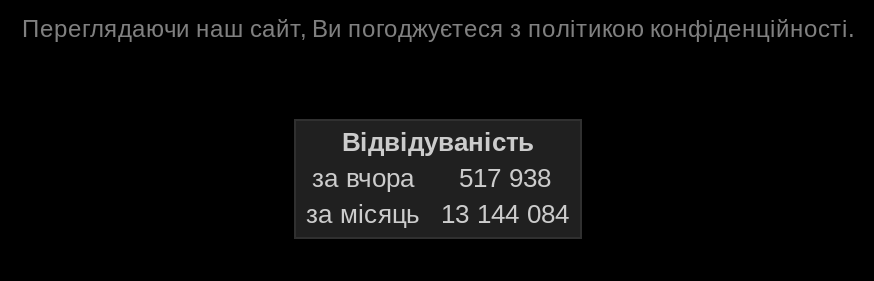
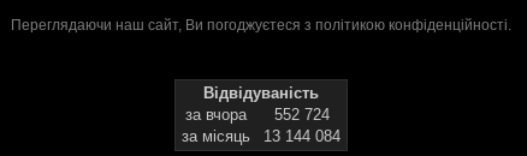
- за вчора 517 938
+ за вчора 552 724
